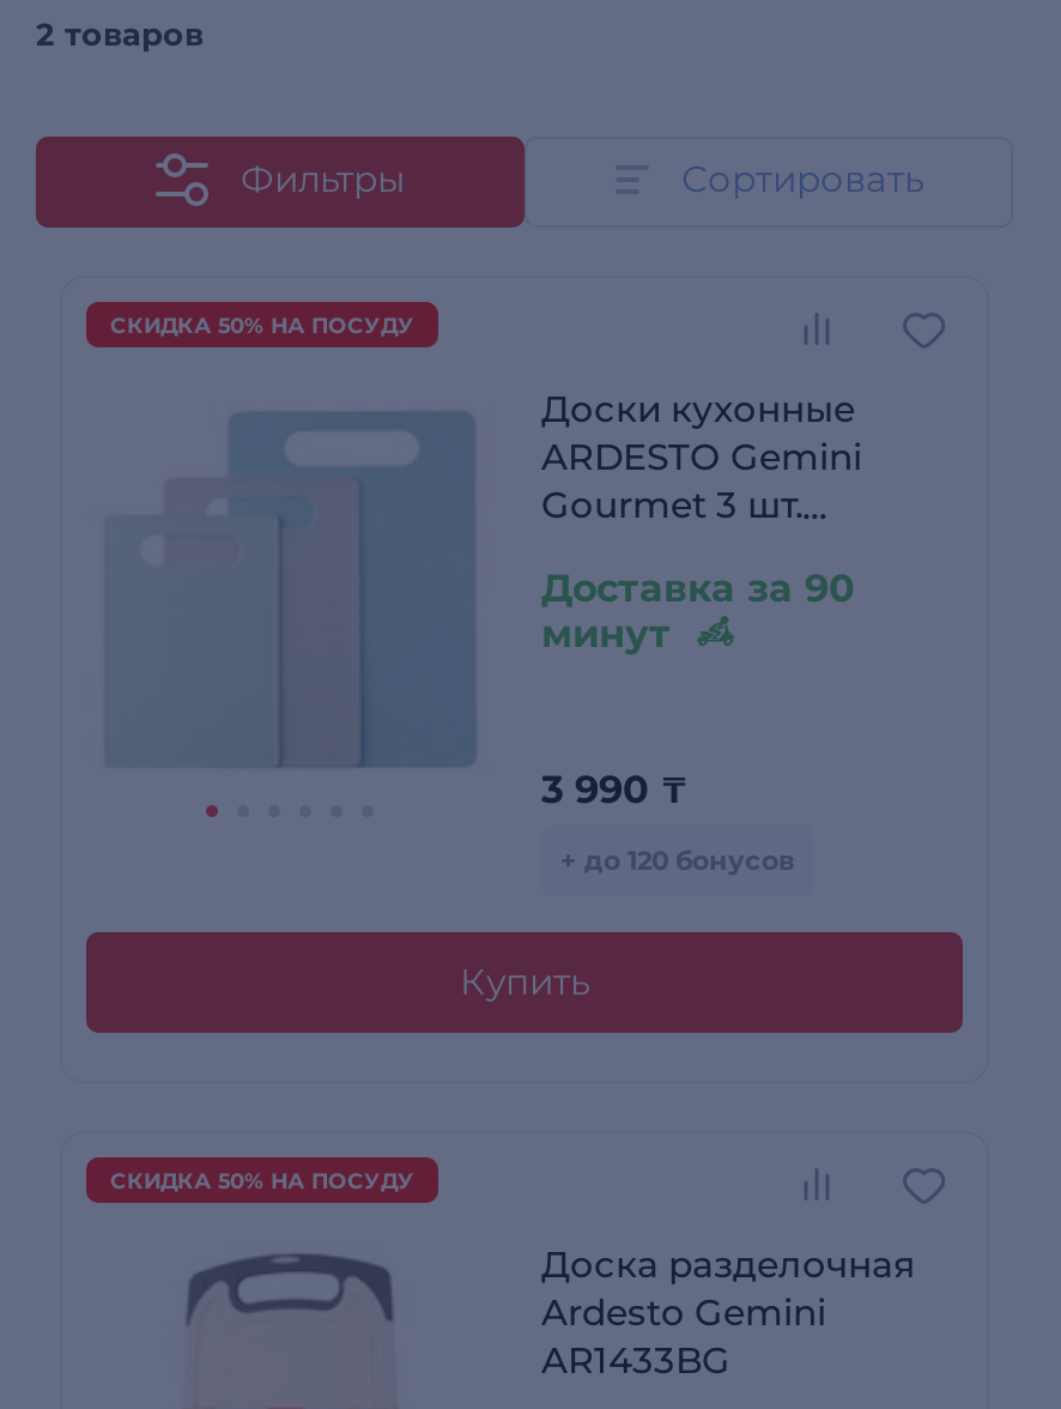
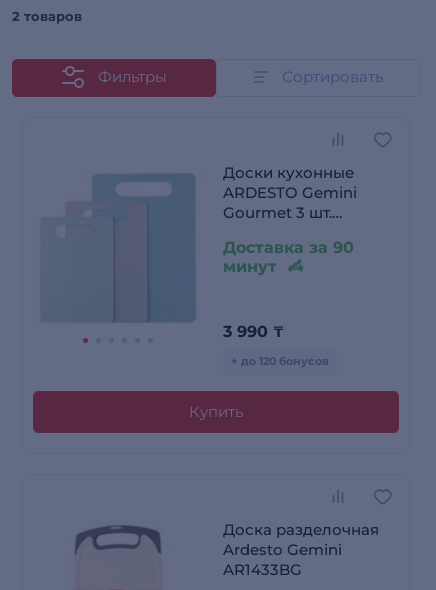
- СКИДКА 50% НА ПОСУДУ

- СКИДКА 50% НА ПОСУДУ
